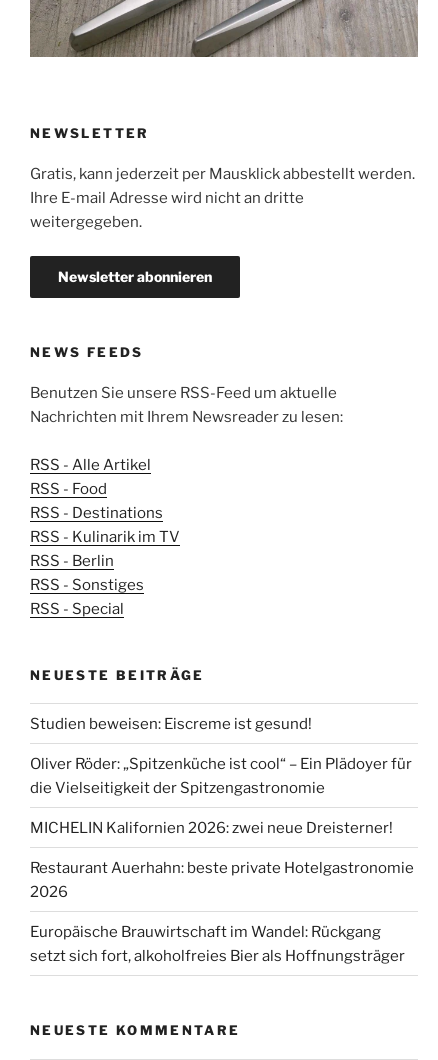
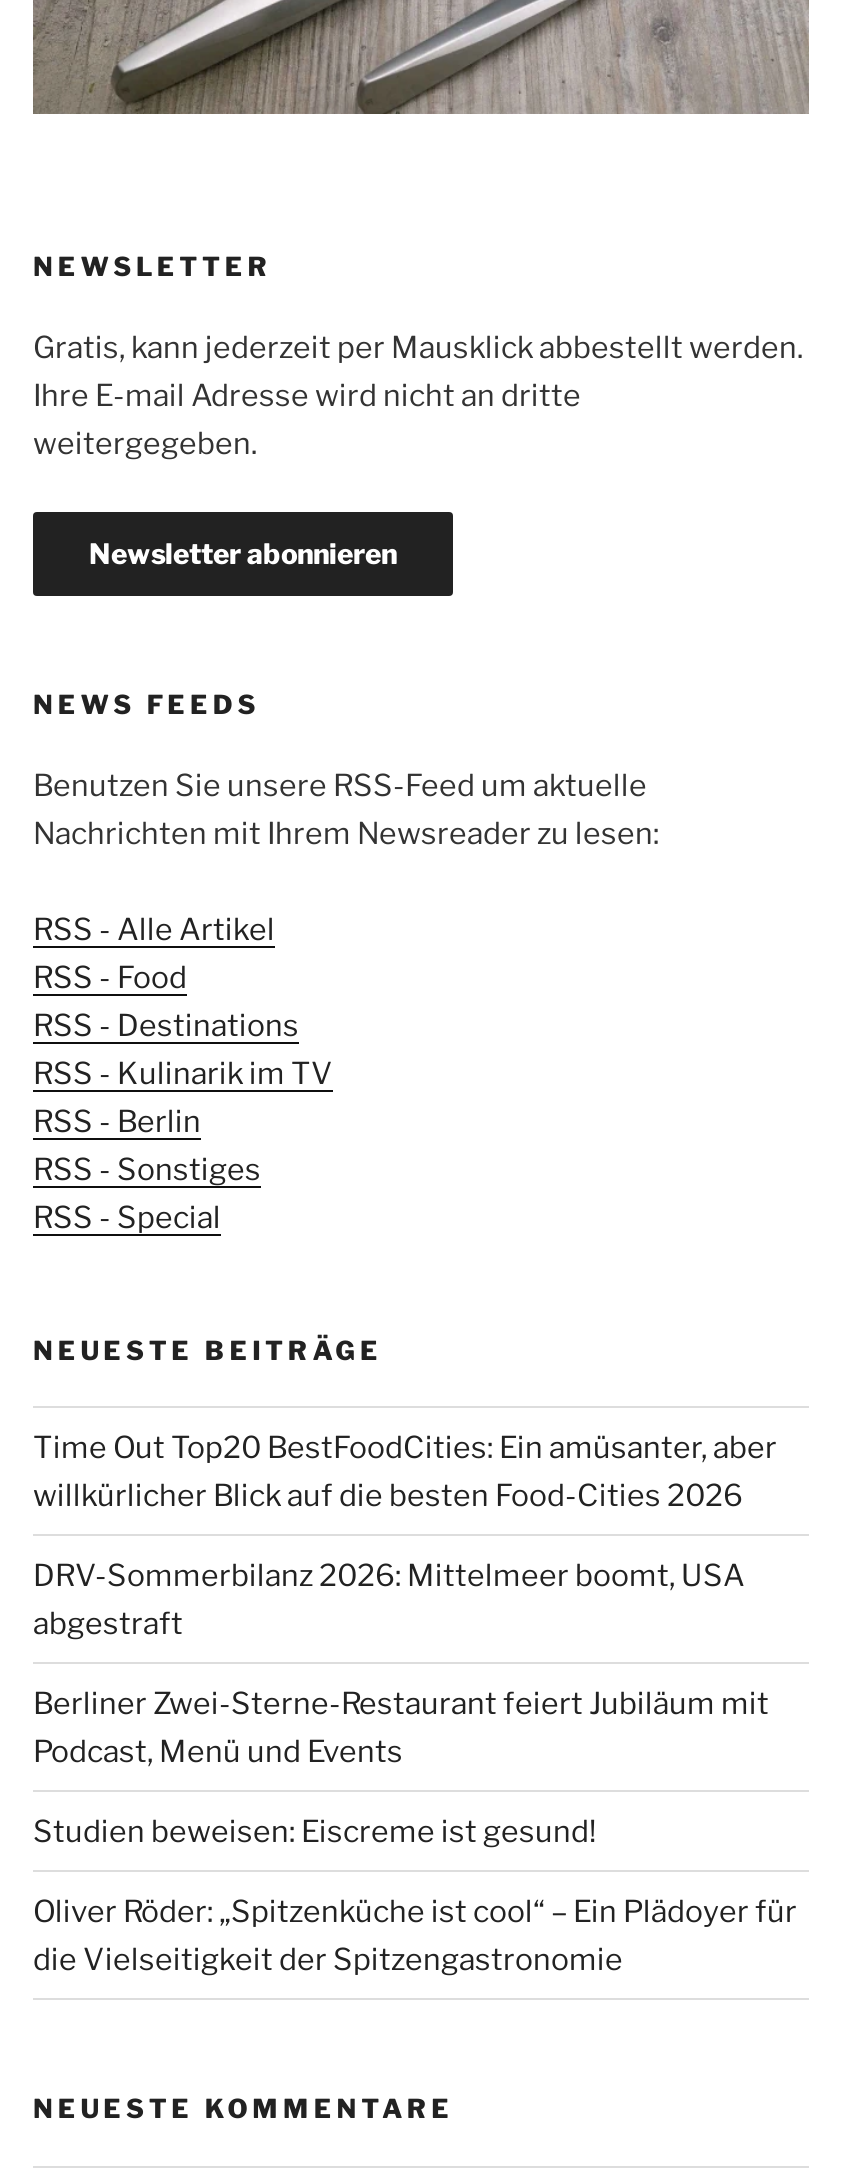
+ Time Out Top20 BestFoodCities: Ein amüsanter, aber
+ willkürlicher Blick auf die besten Food-Cities 2026
+ DRV-Sommerbilanz 2026: Mittelmeer boomt, USA
+ abgestraft
+ Berliner Zwei-Sterne-Restaurant feiert Jubiläum mit
+ Podcast, Menü und Events

moved down: Studien beweisen: Eiscreme ist gesund! | Oliver Röder: „Spitzenküche ist cool“ – Ein Plädoyer für | die Vielseitigkeit der Spitzengastronomie

- MICHELIN Kalifornien 2026: zwei neue Dreisterner!
- Restaurant Auerhahn: beste private Hotelgastronomie
- 2026
- Europäische Brauwirtschaft im Wandel: Rückgang
- setzt sich fort, alkoholfreies Bier als Hoffnungsträger
